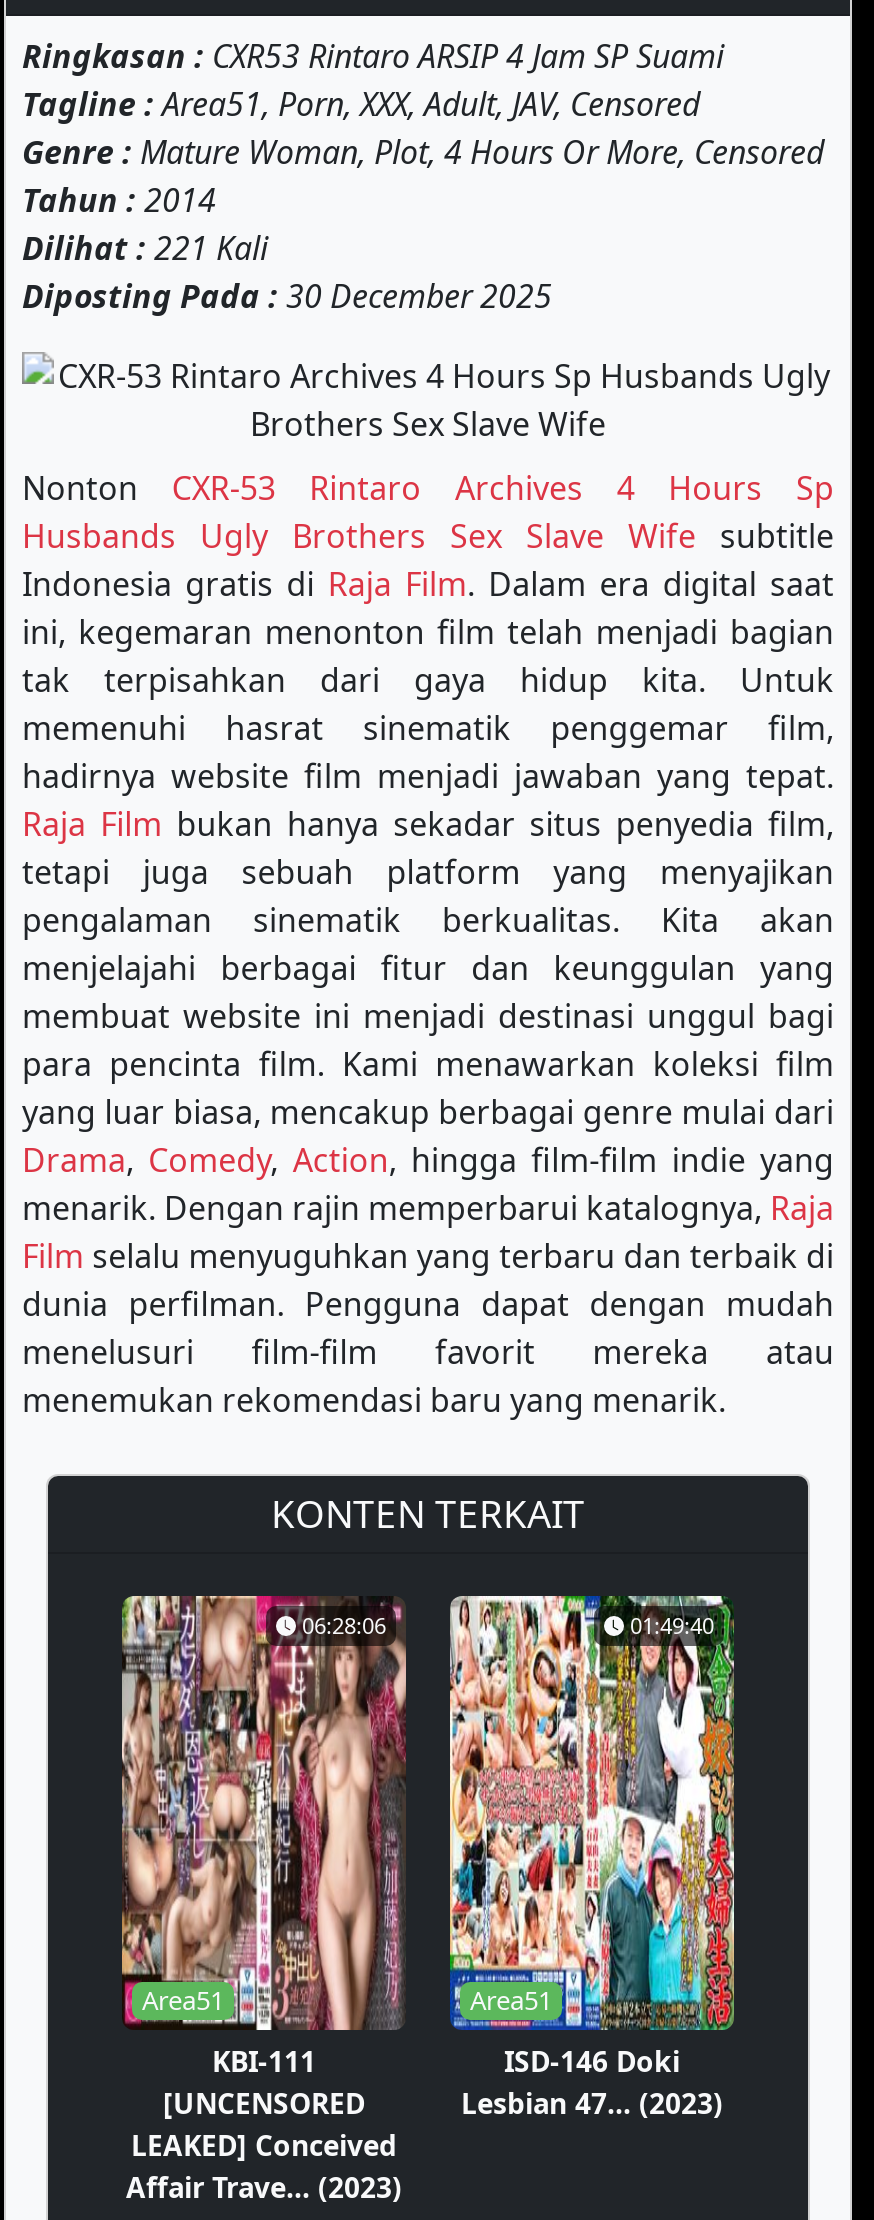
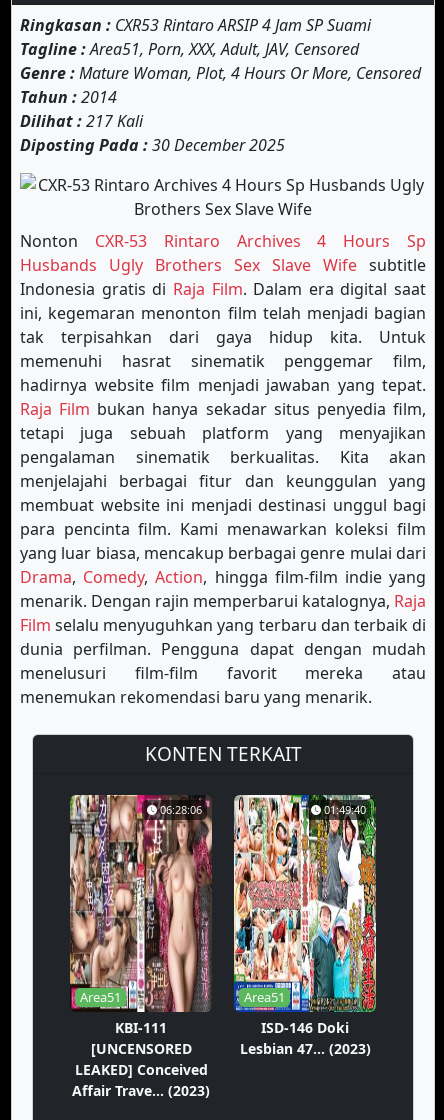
- Dilihat : 221 Kali
+ Dilihat : 217 Kali
